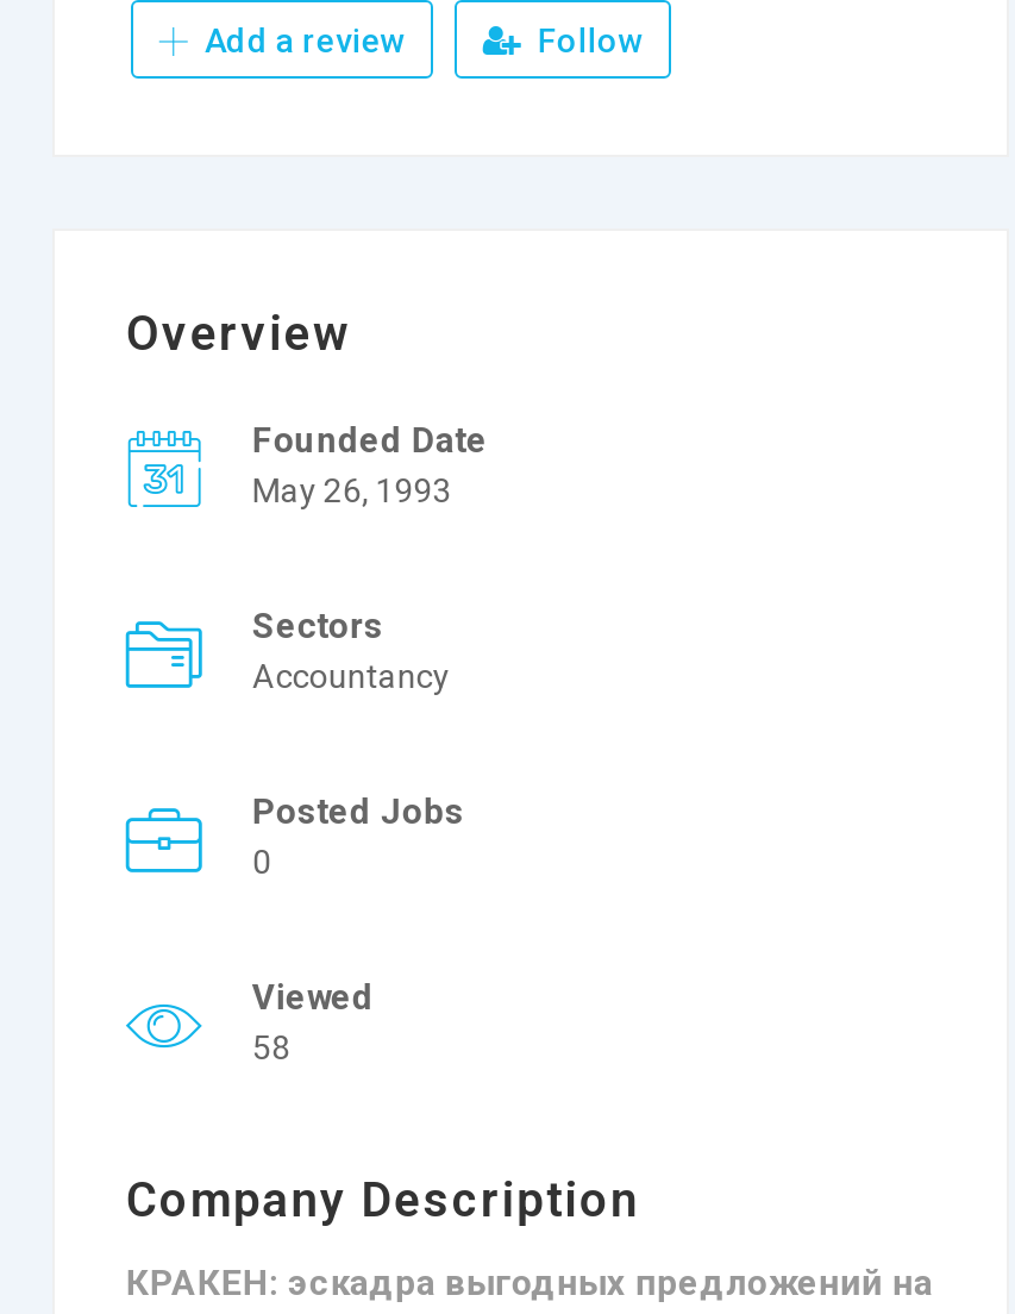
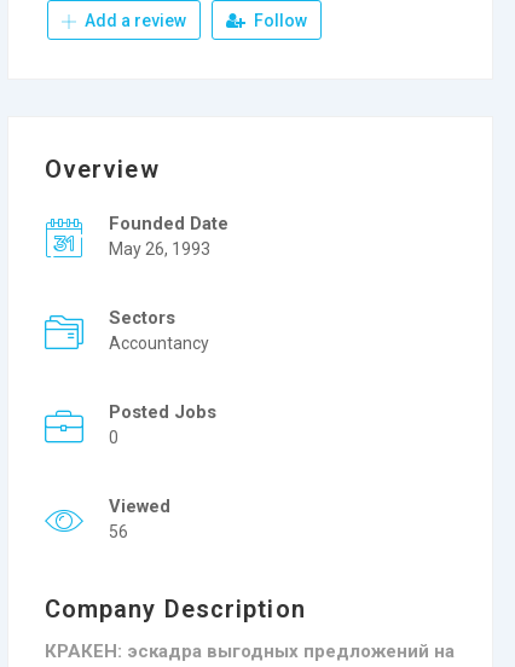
- 58
+ 56
